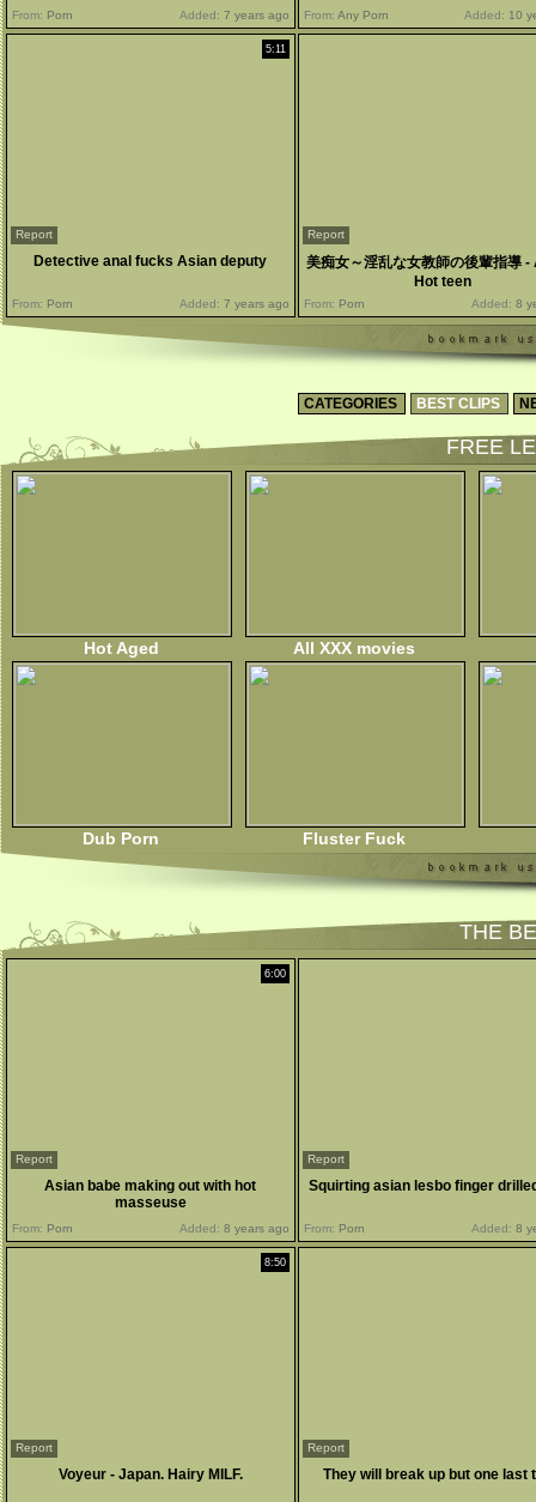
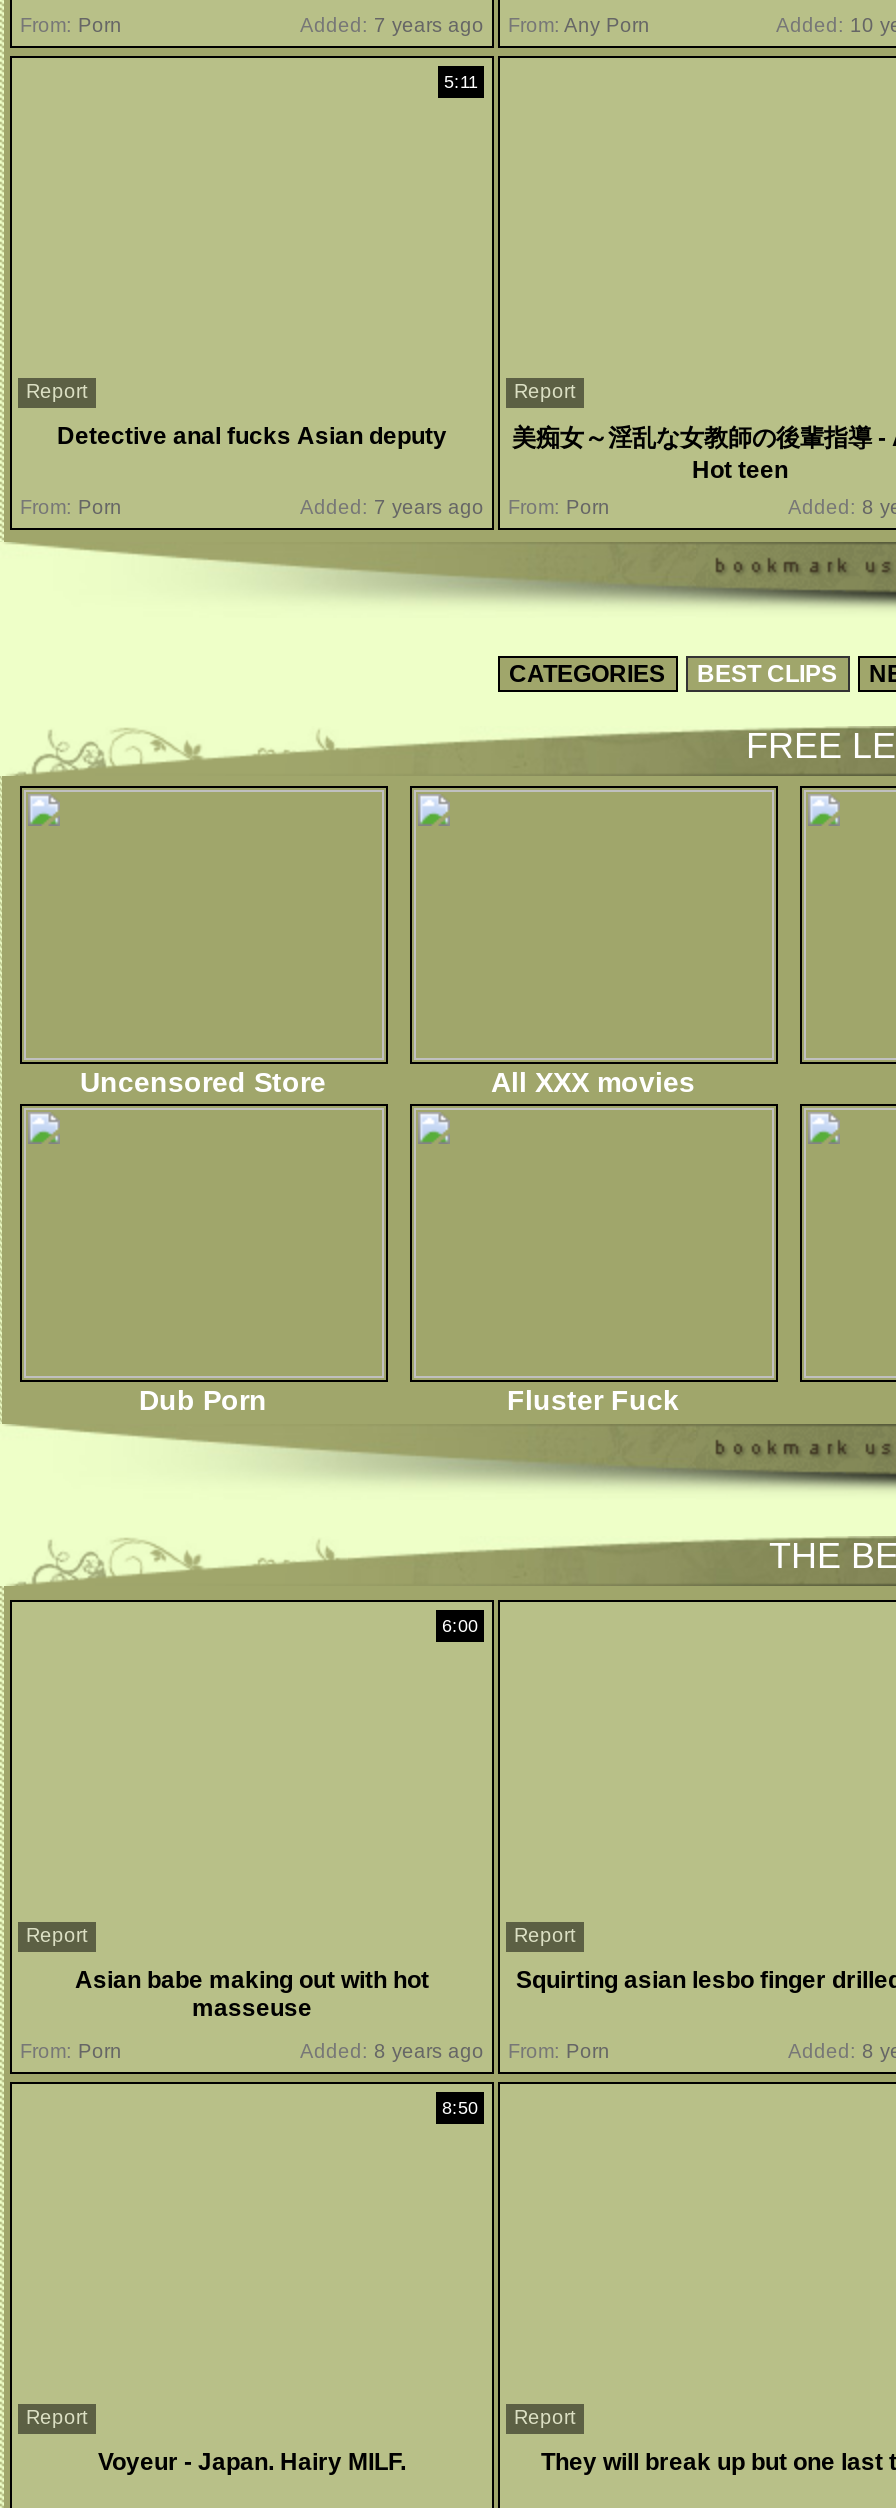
- Hot Aged
+ Uncensored Store
